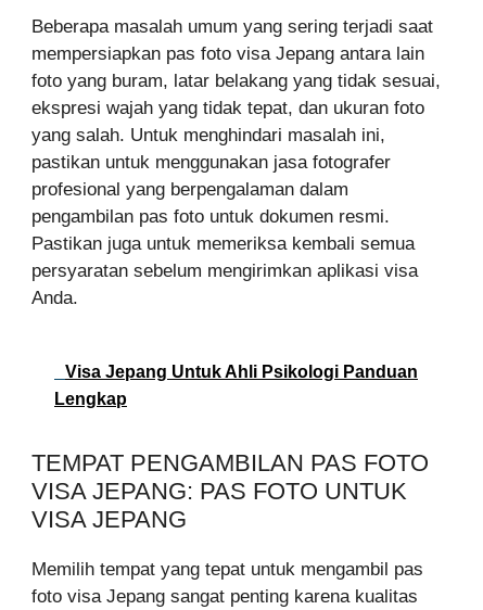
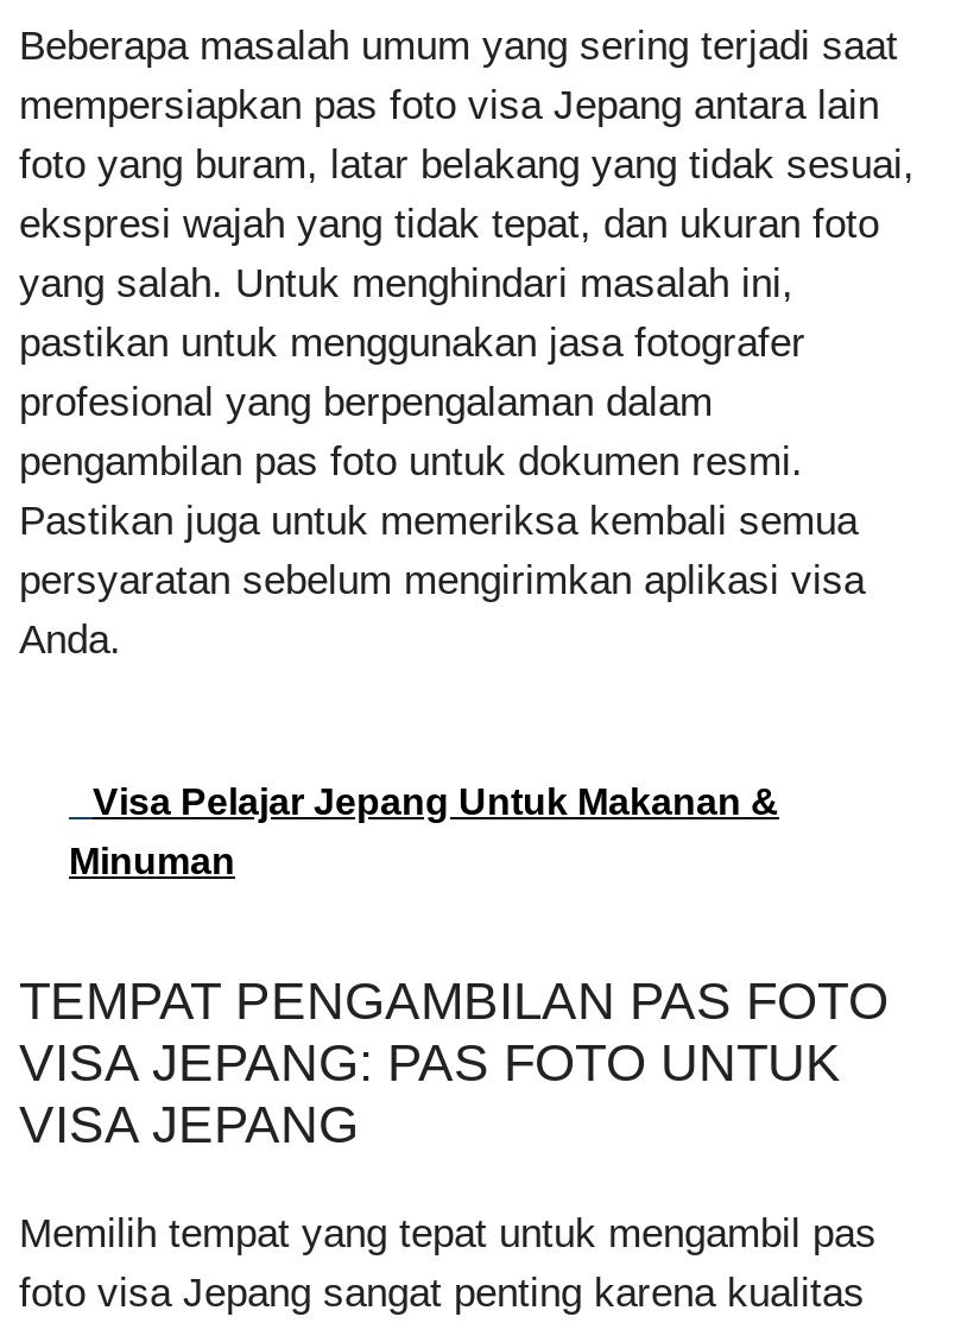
- Visa Jepang Untuk Ahli Psikologi Panduan
+ Visa Pelajar Jepang Untuk Makanan &

- Lengkap
+ Minuman
